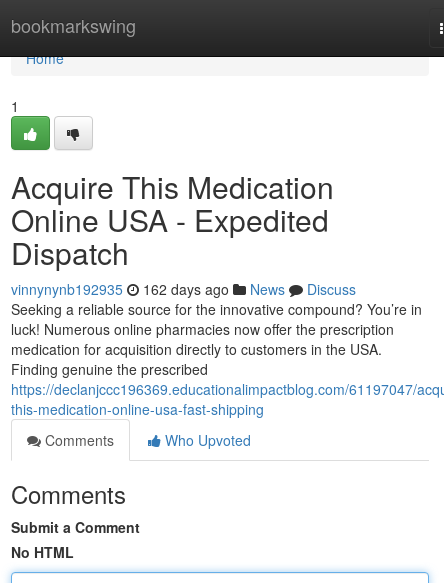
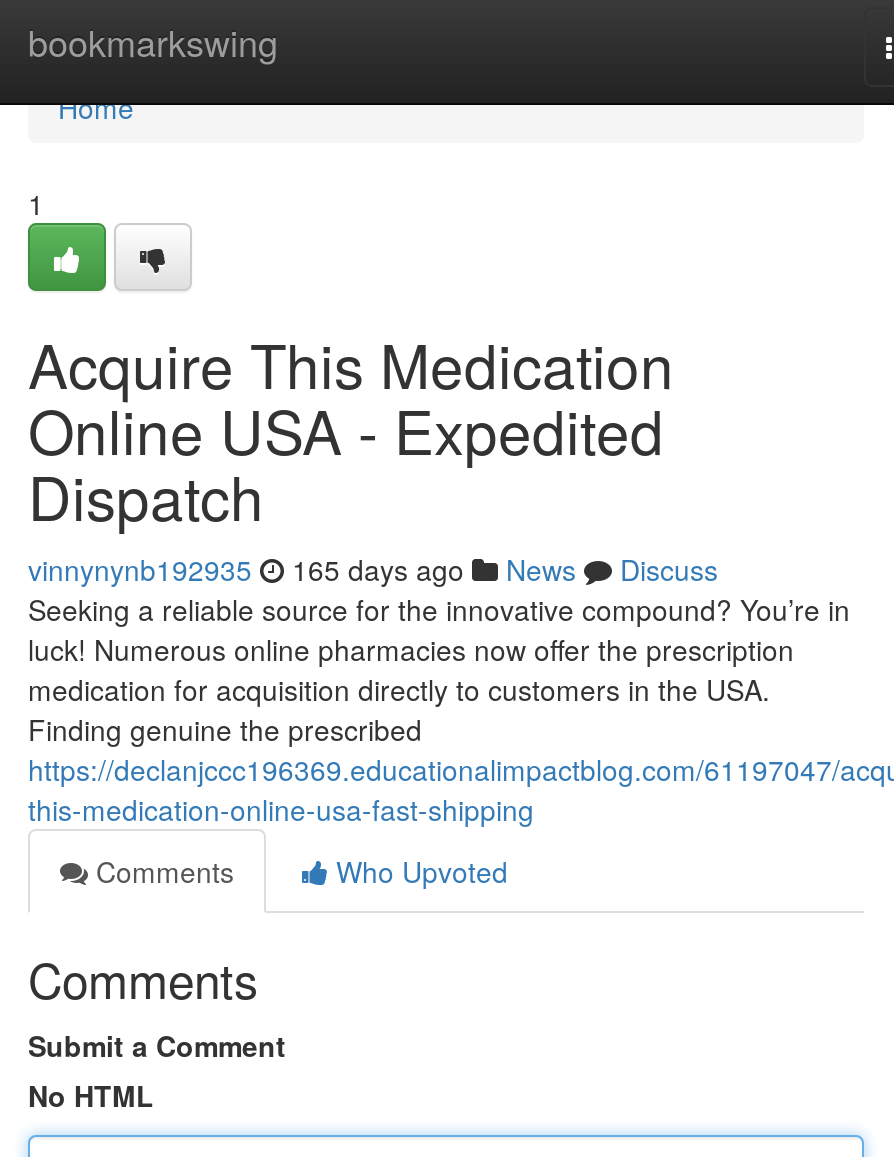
- vinnynynb192935 162 days ago News Discuss
+ vinnynynb192935 165 days ago News Discuss
